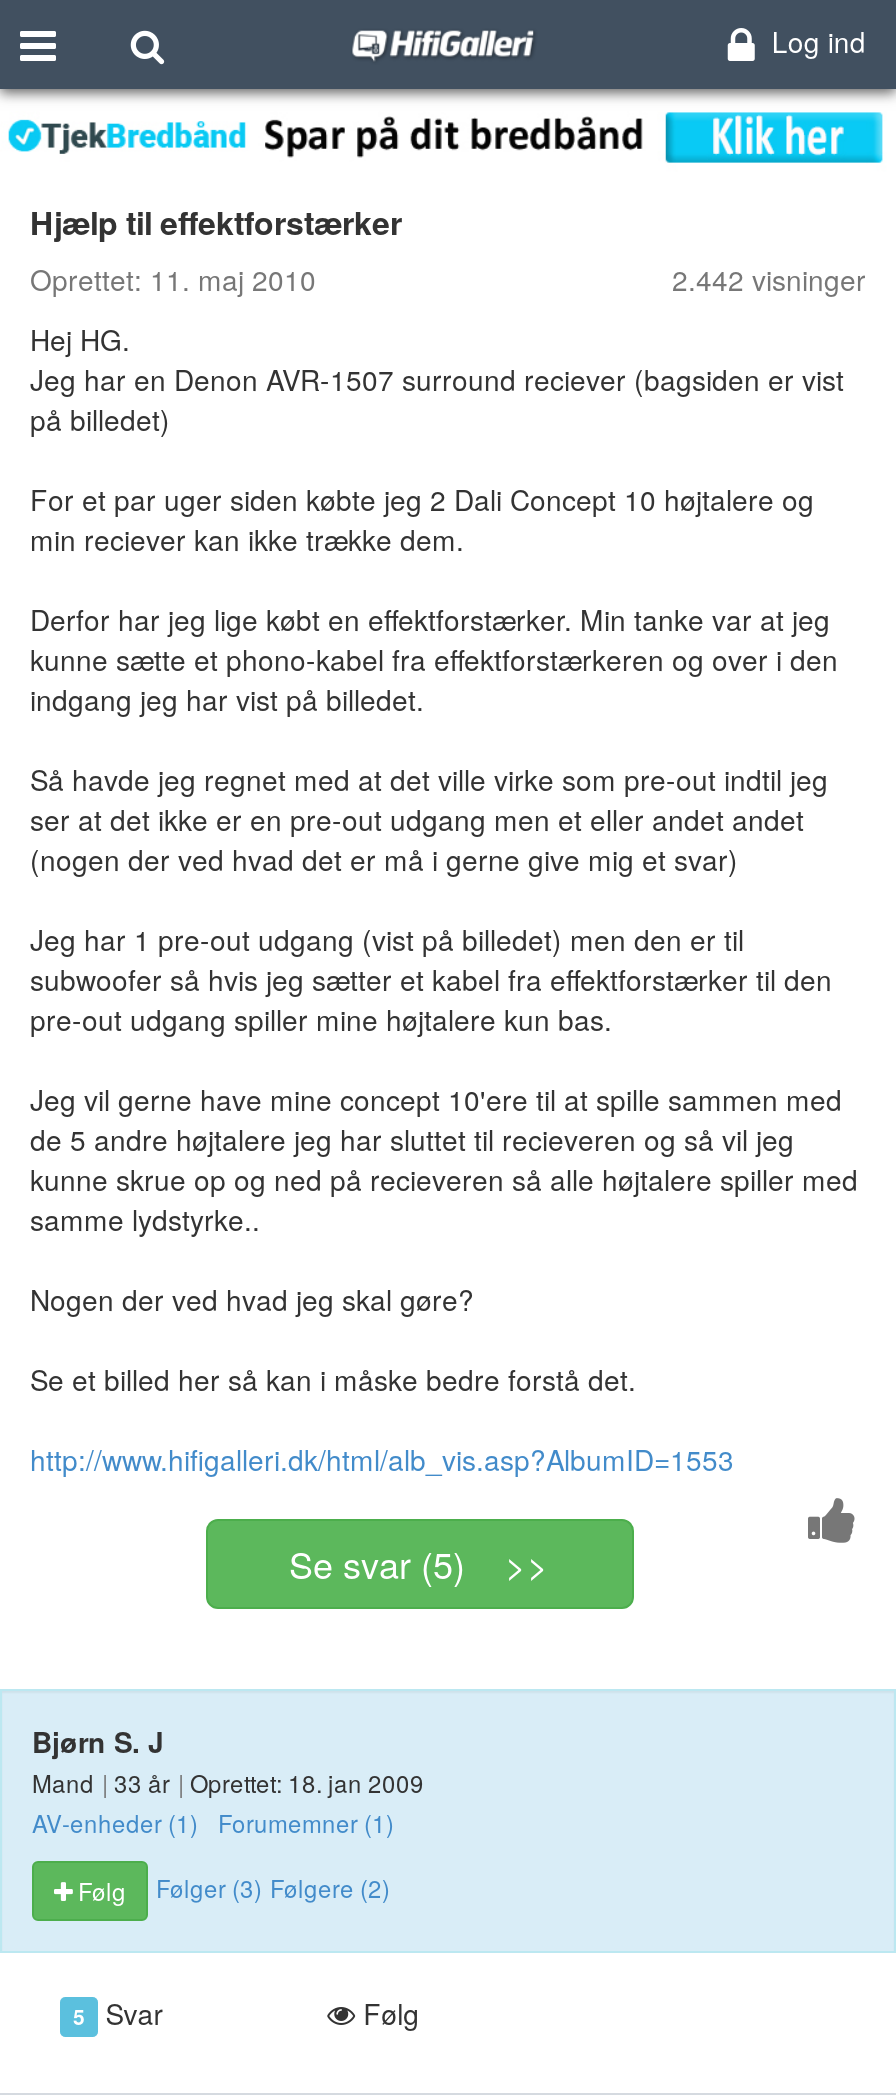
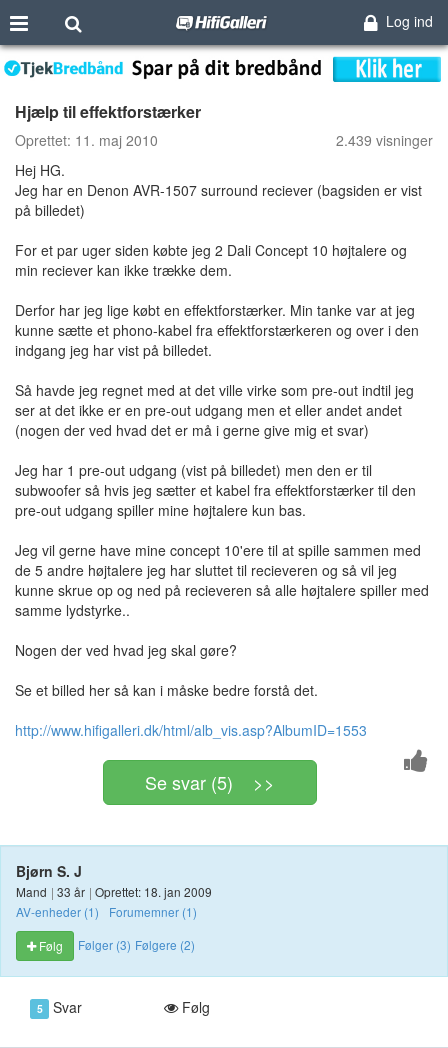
- 2.442 visninger
+ 2.439 visninger
